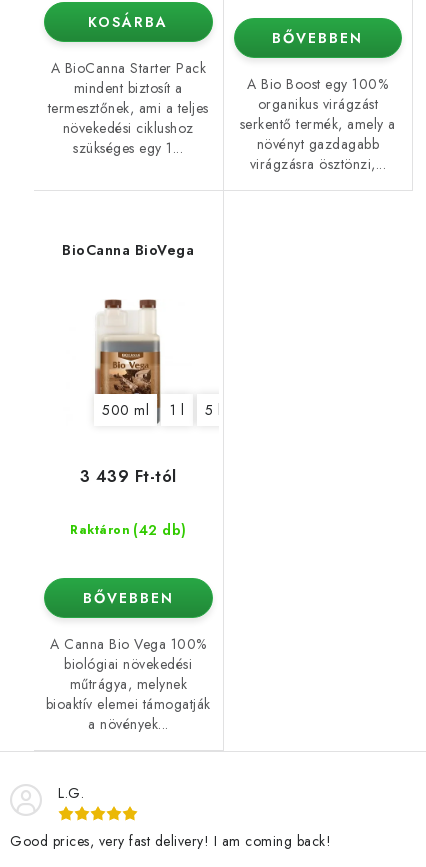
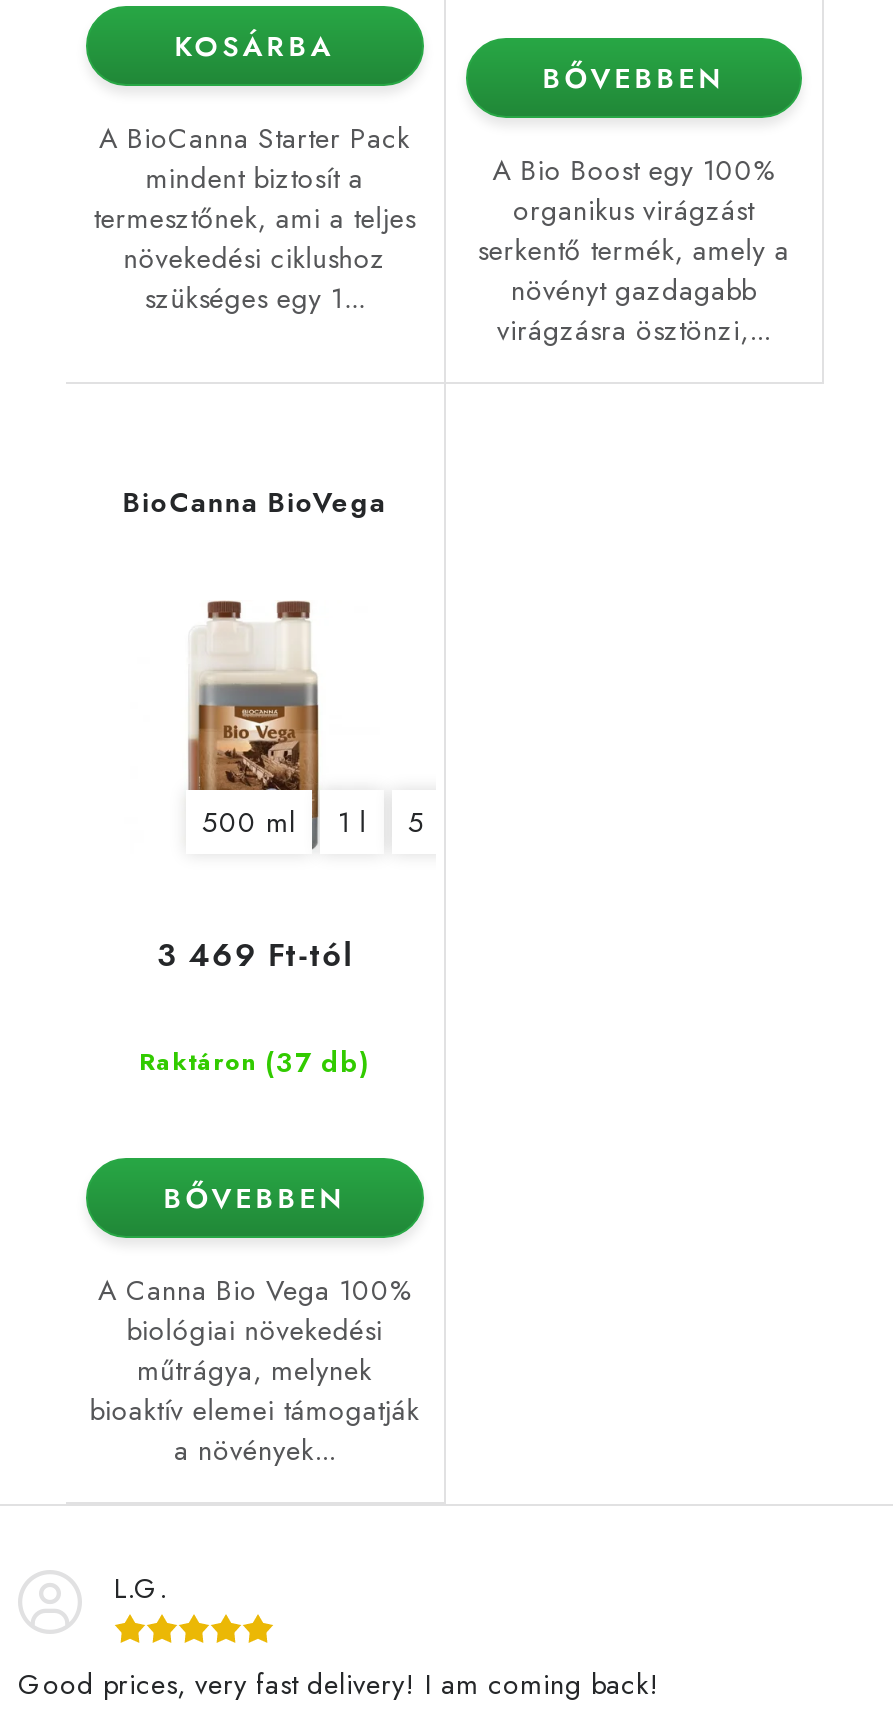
- 3 439 Ft-tól
+ 3 469 Ft-tól

- Raktáron (42 db)
+ Raktáron (37 db)
